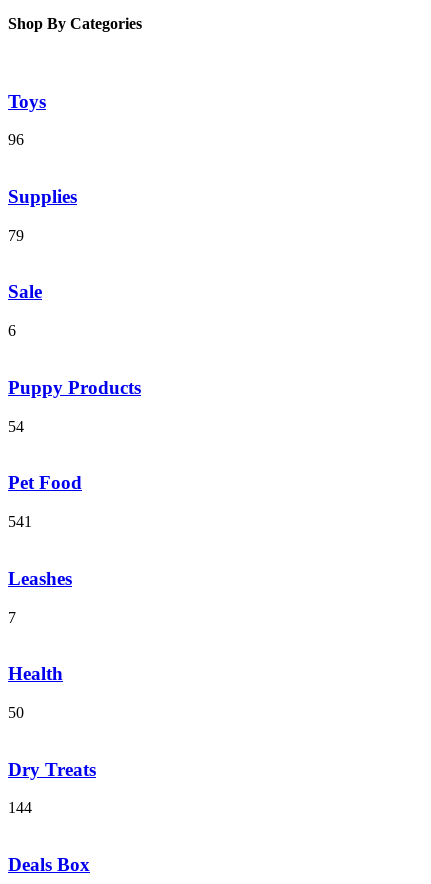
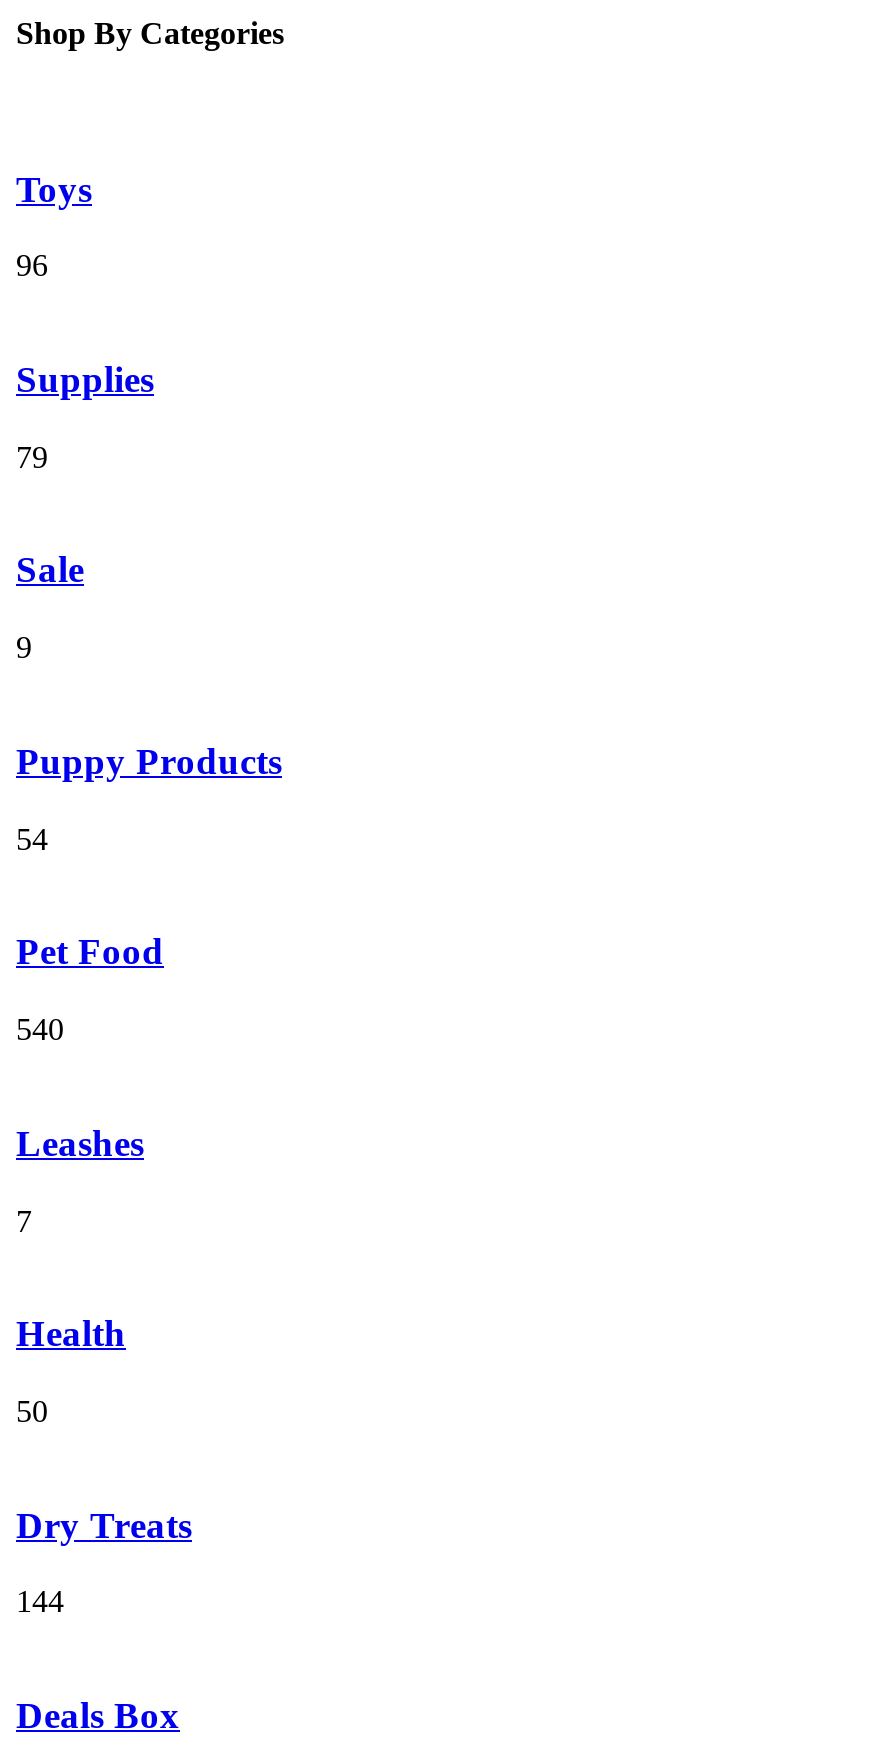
- 6
+ 9

- 541
+ 540
